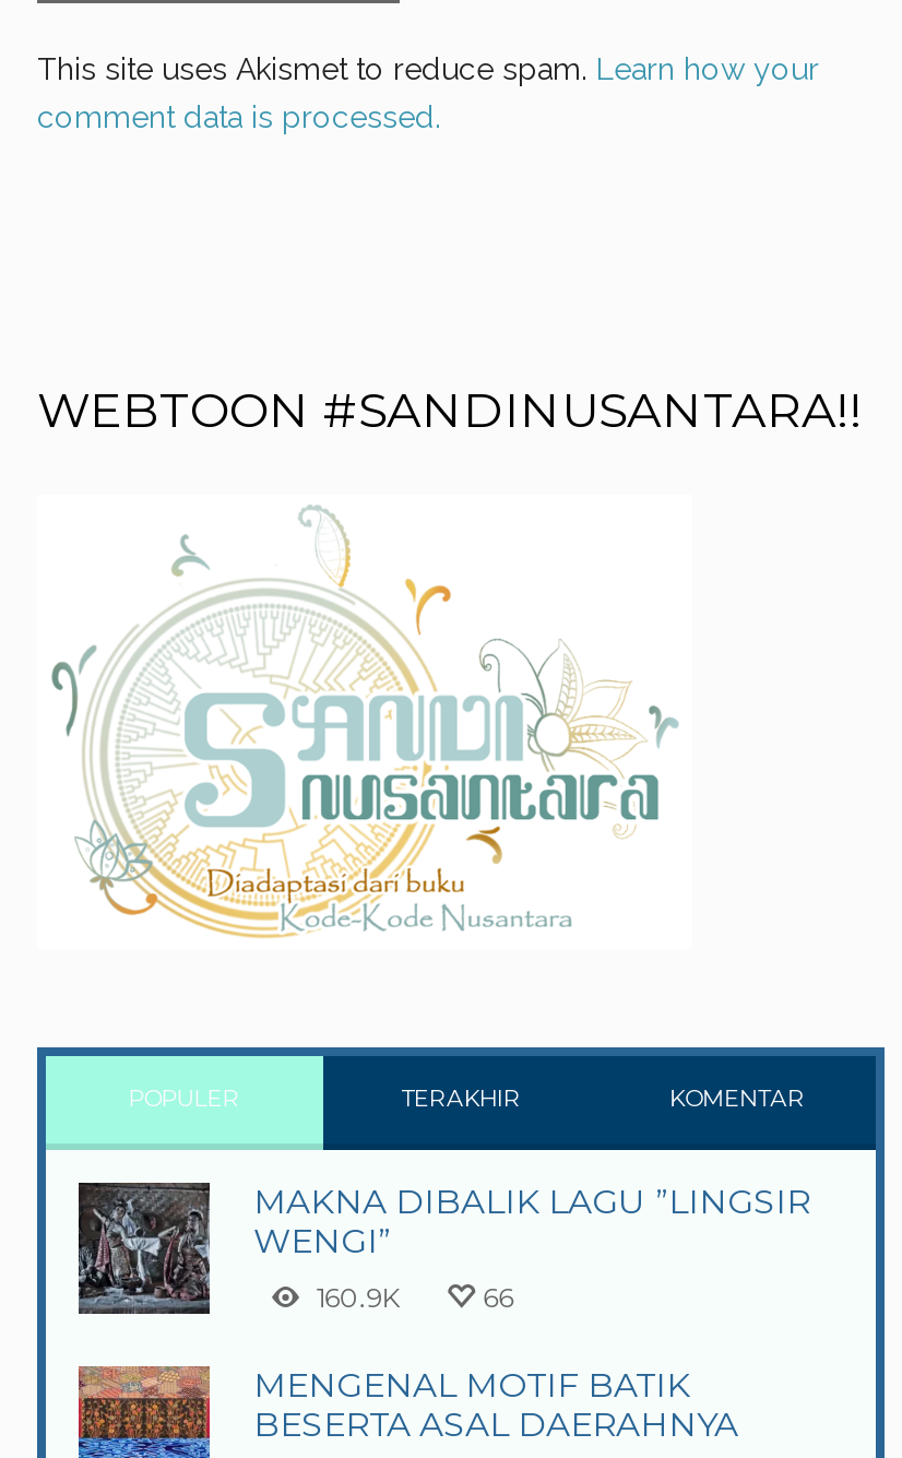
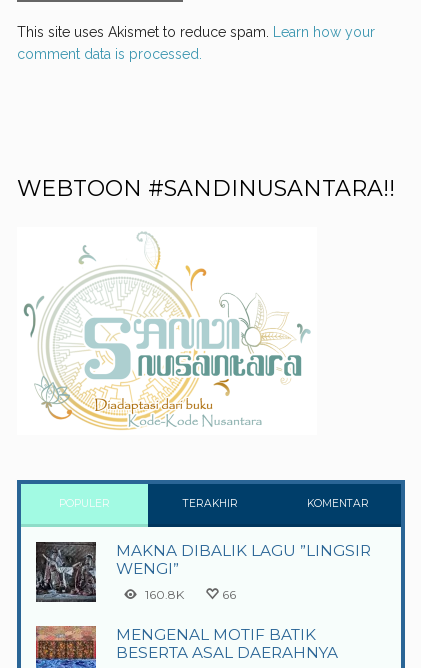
- 160.9K
+ 160.8K
